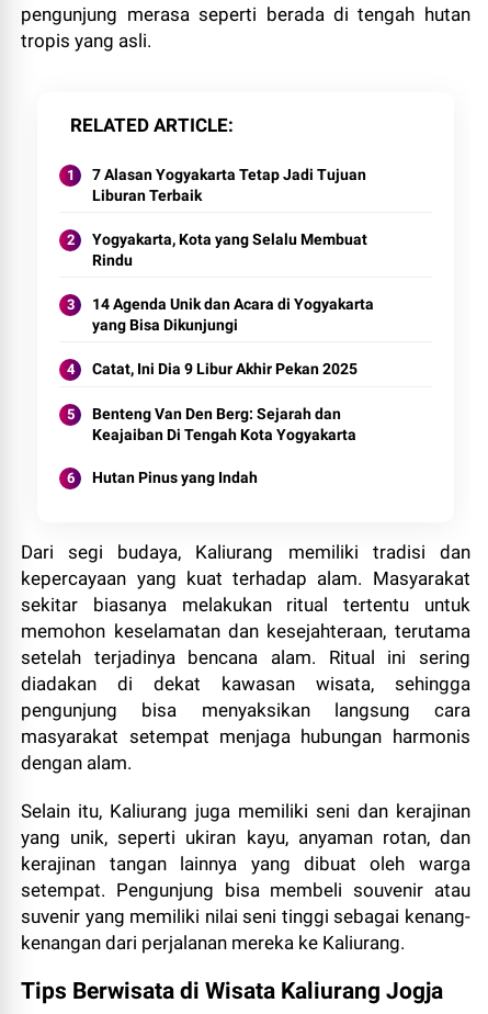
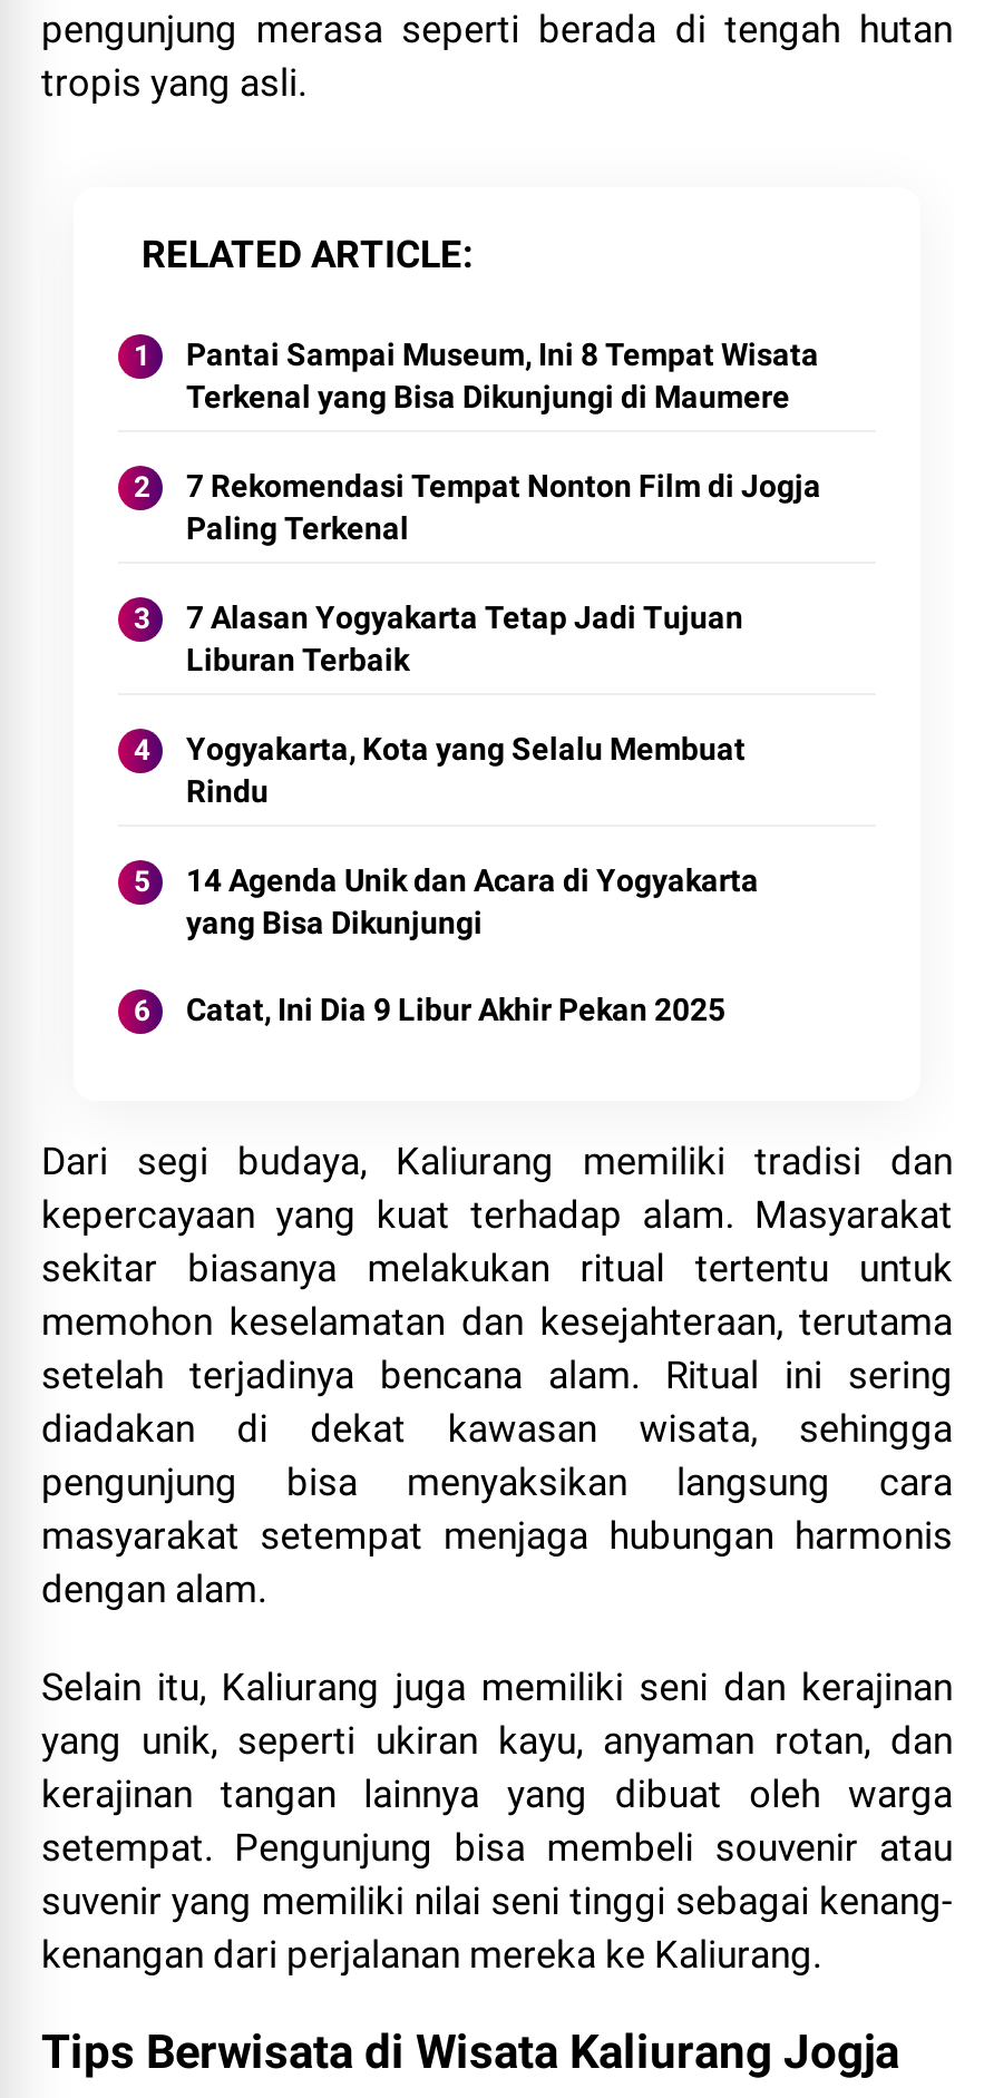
+ Pantai Sampai Museum, Ini 8 Tempat Wisata
+ Terkenal yang Bisa Dikunjungi di Maumere
+ 7 Rekomendasi Tempat Nonton Film di Jogja
+ Paling Terkenal

moved down: 7 Alasan Yogyakarta Tetap Jadi Tujuan | Liburan Terbaik | Yogyakarta, Kota yang Selalu Membuat | Rindu | 14 Agenda Unik dan Acara di Yogyakarta | yang Bisa Dikunjungi | Catat, Ini Dia 9 Libur Akhir Pekan 2025

- Benteng Van Den Berg: Sejarah dan
- Keajaiban Di Tengah Kota Yogyakarta
- Hutan Pinus yang Indah
